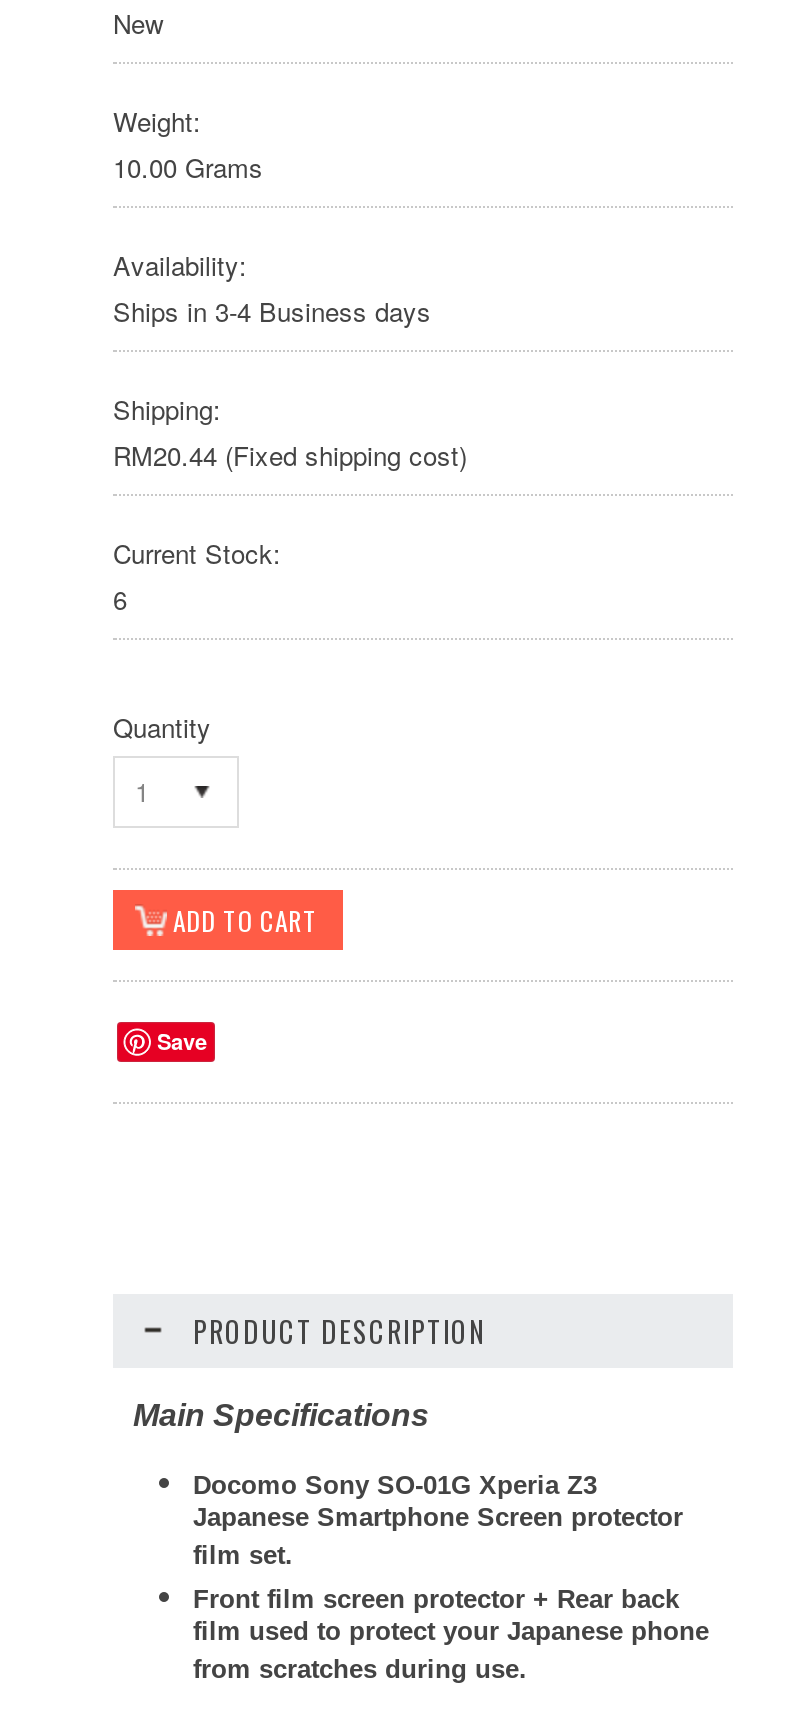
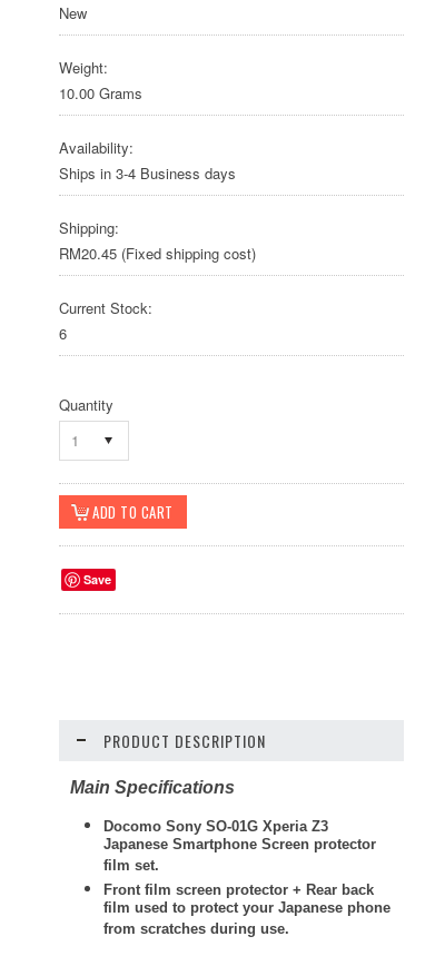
- RM20.44 (Fixed shipping cost)
+ RM20.45 (Fixed shipping cost)
